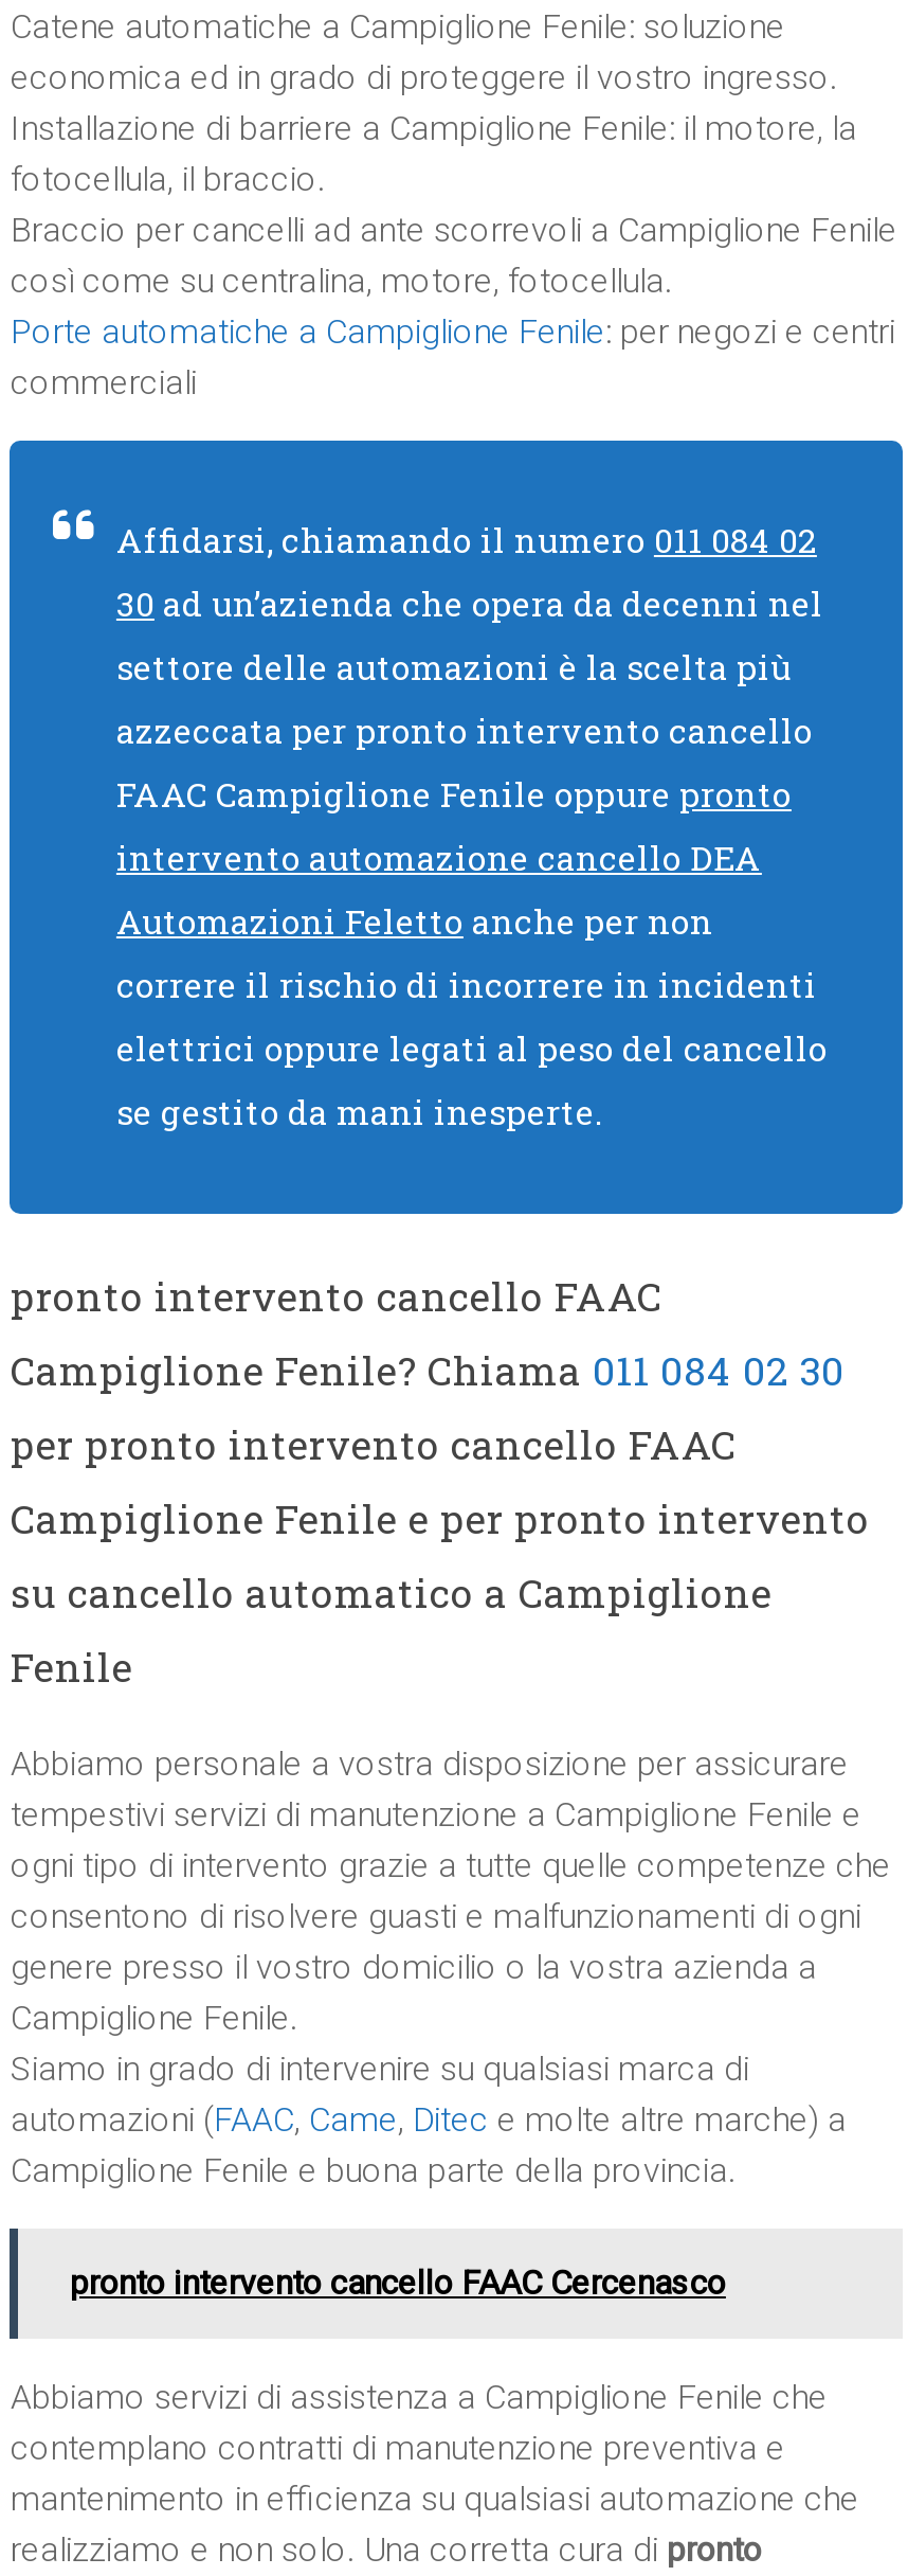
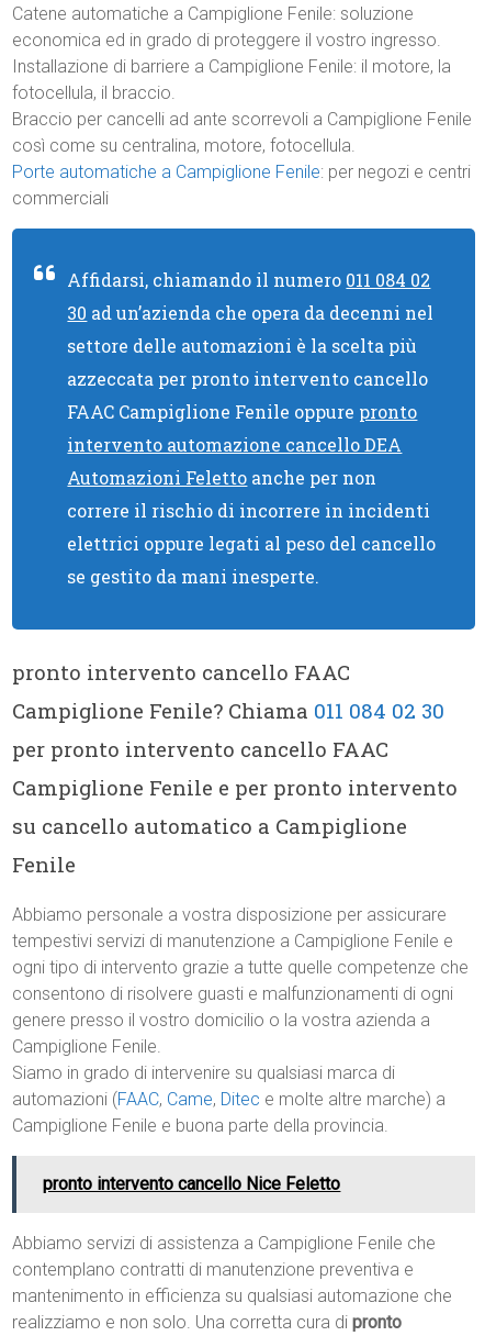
- pronto intervento cancello FAAC Cercenasco
+ pronto intervento cancello Nice Feletto
